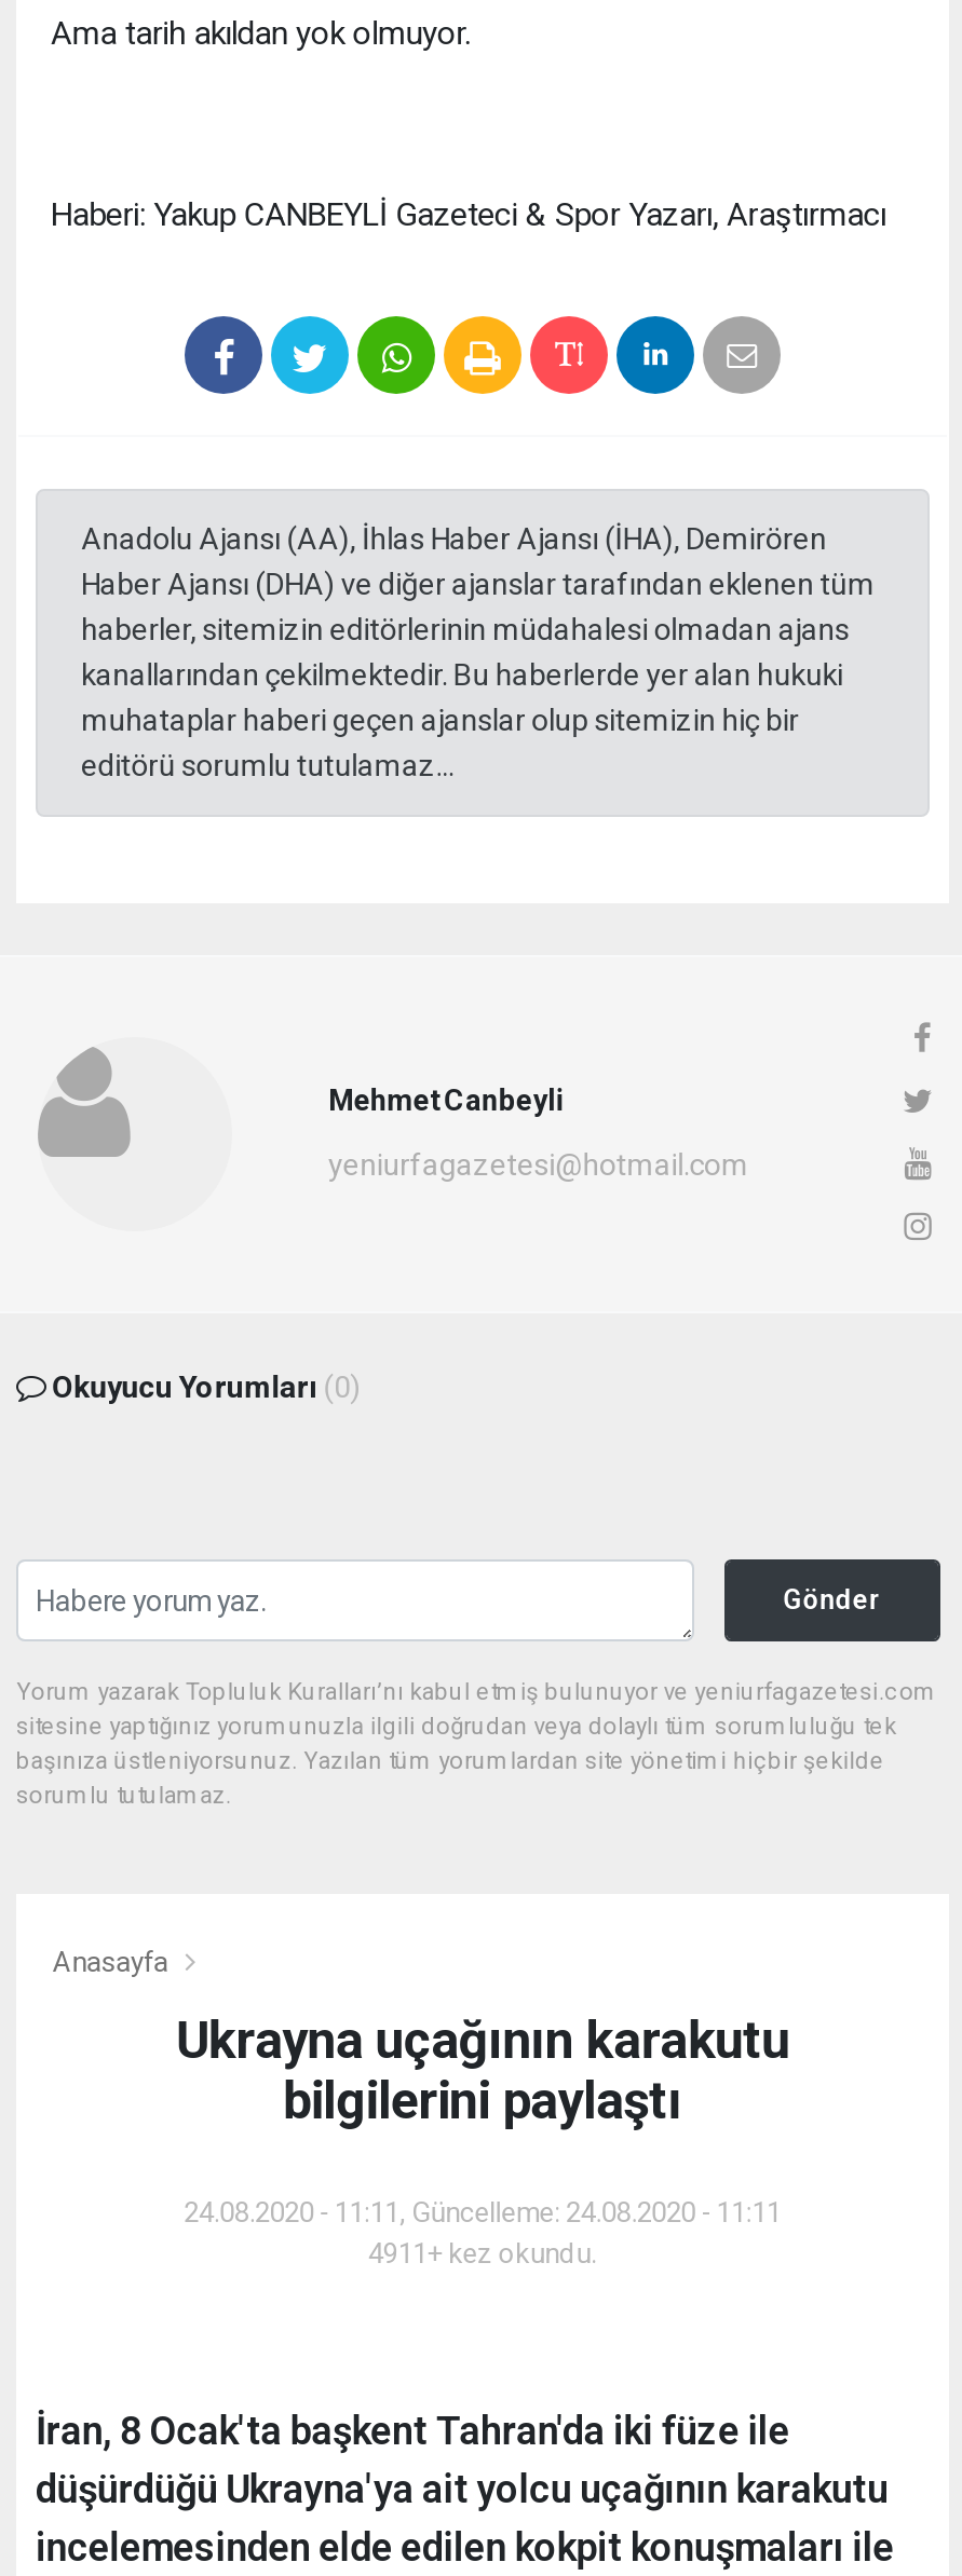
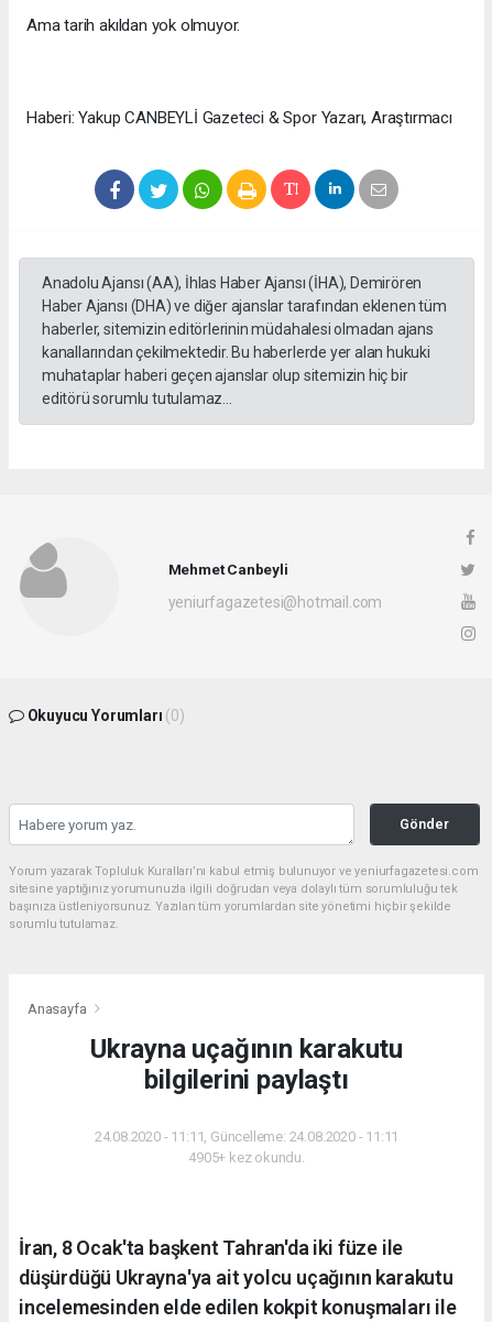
- 4911+ kez okundu.
+ 4905+ kez okundu.
